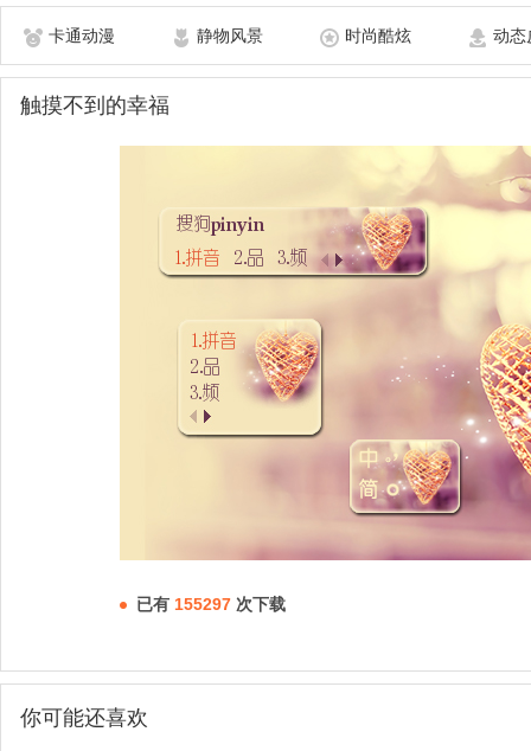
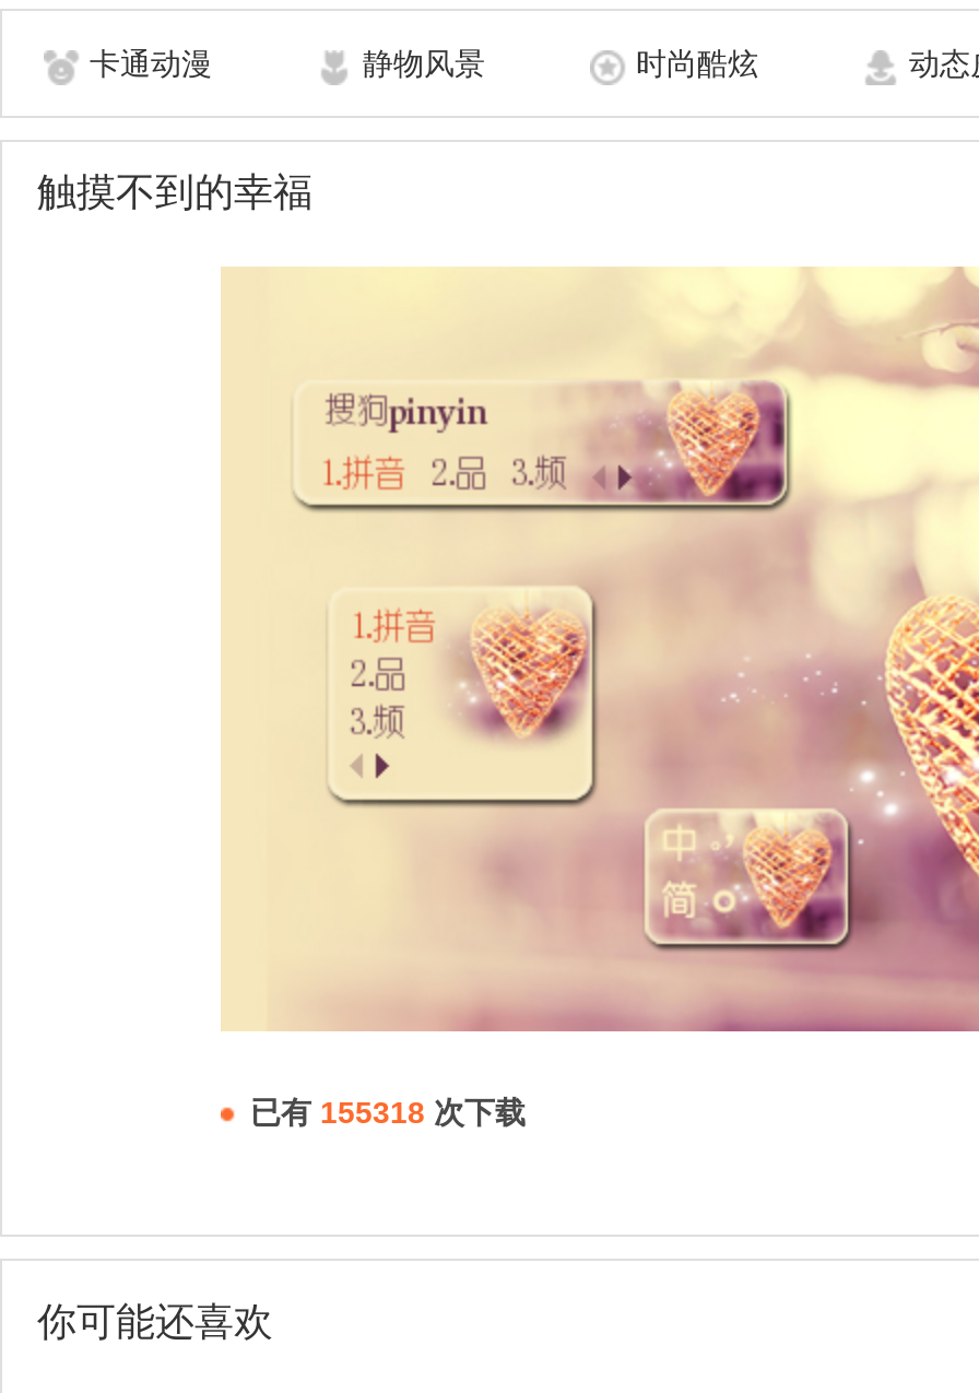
- 已有155297次下载
+ 已有155318次下载
